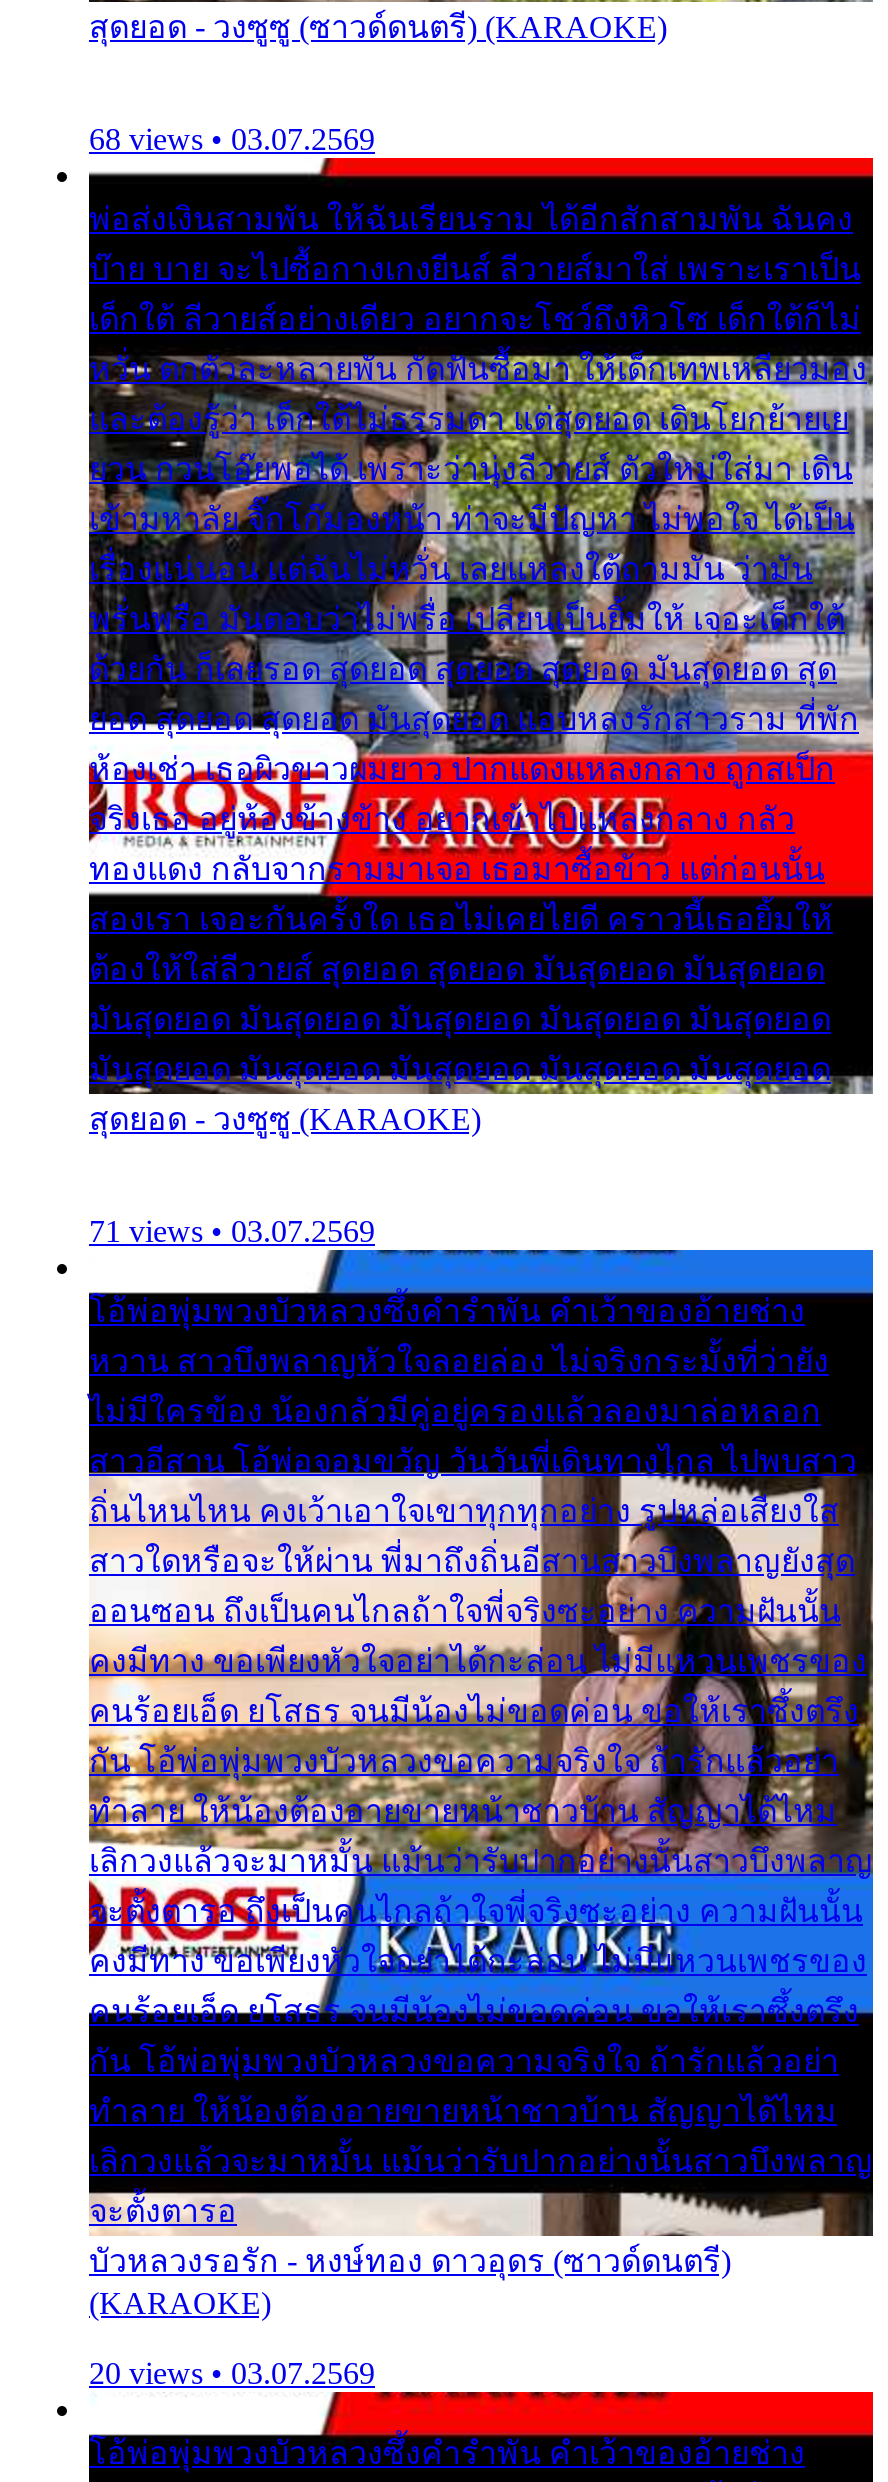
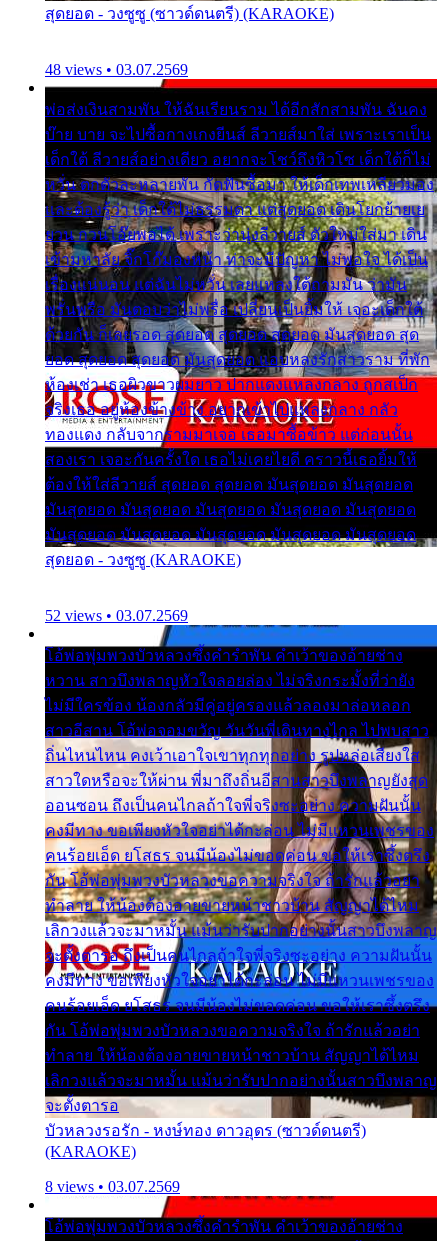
- 68 views • 03.07.2569
+ 48 views • 03.07.2569

- 71 views • 03.07.2569
+ 52 views • 03.07.2569

- 20 views • 03.07.2569
+ 8 views • 03.07.2569
